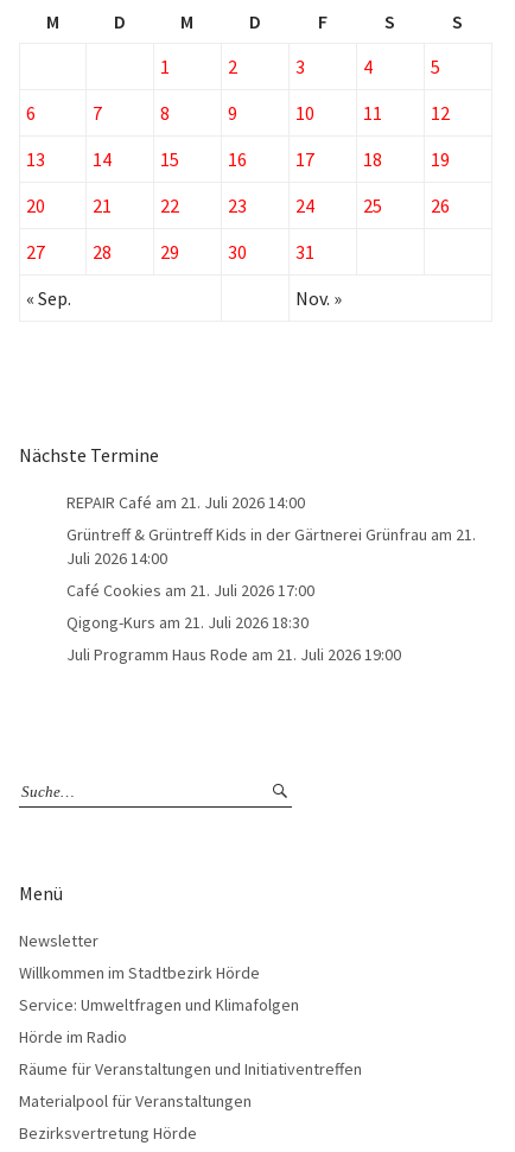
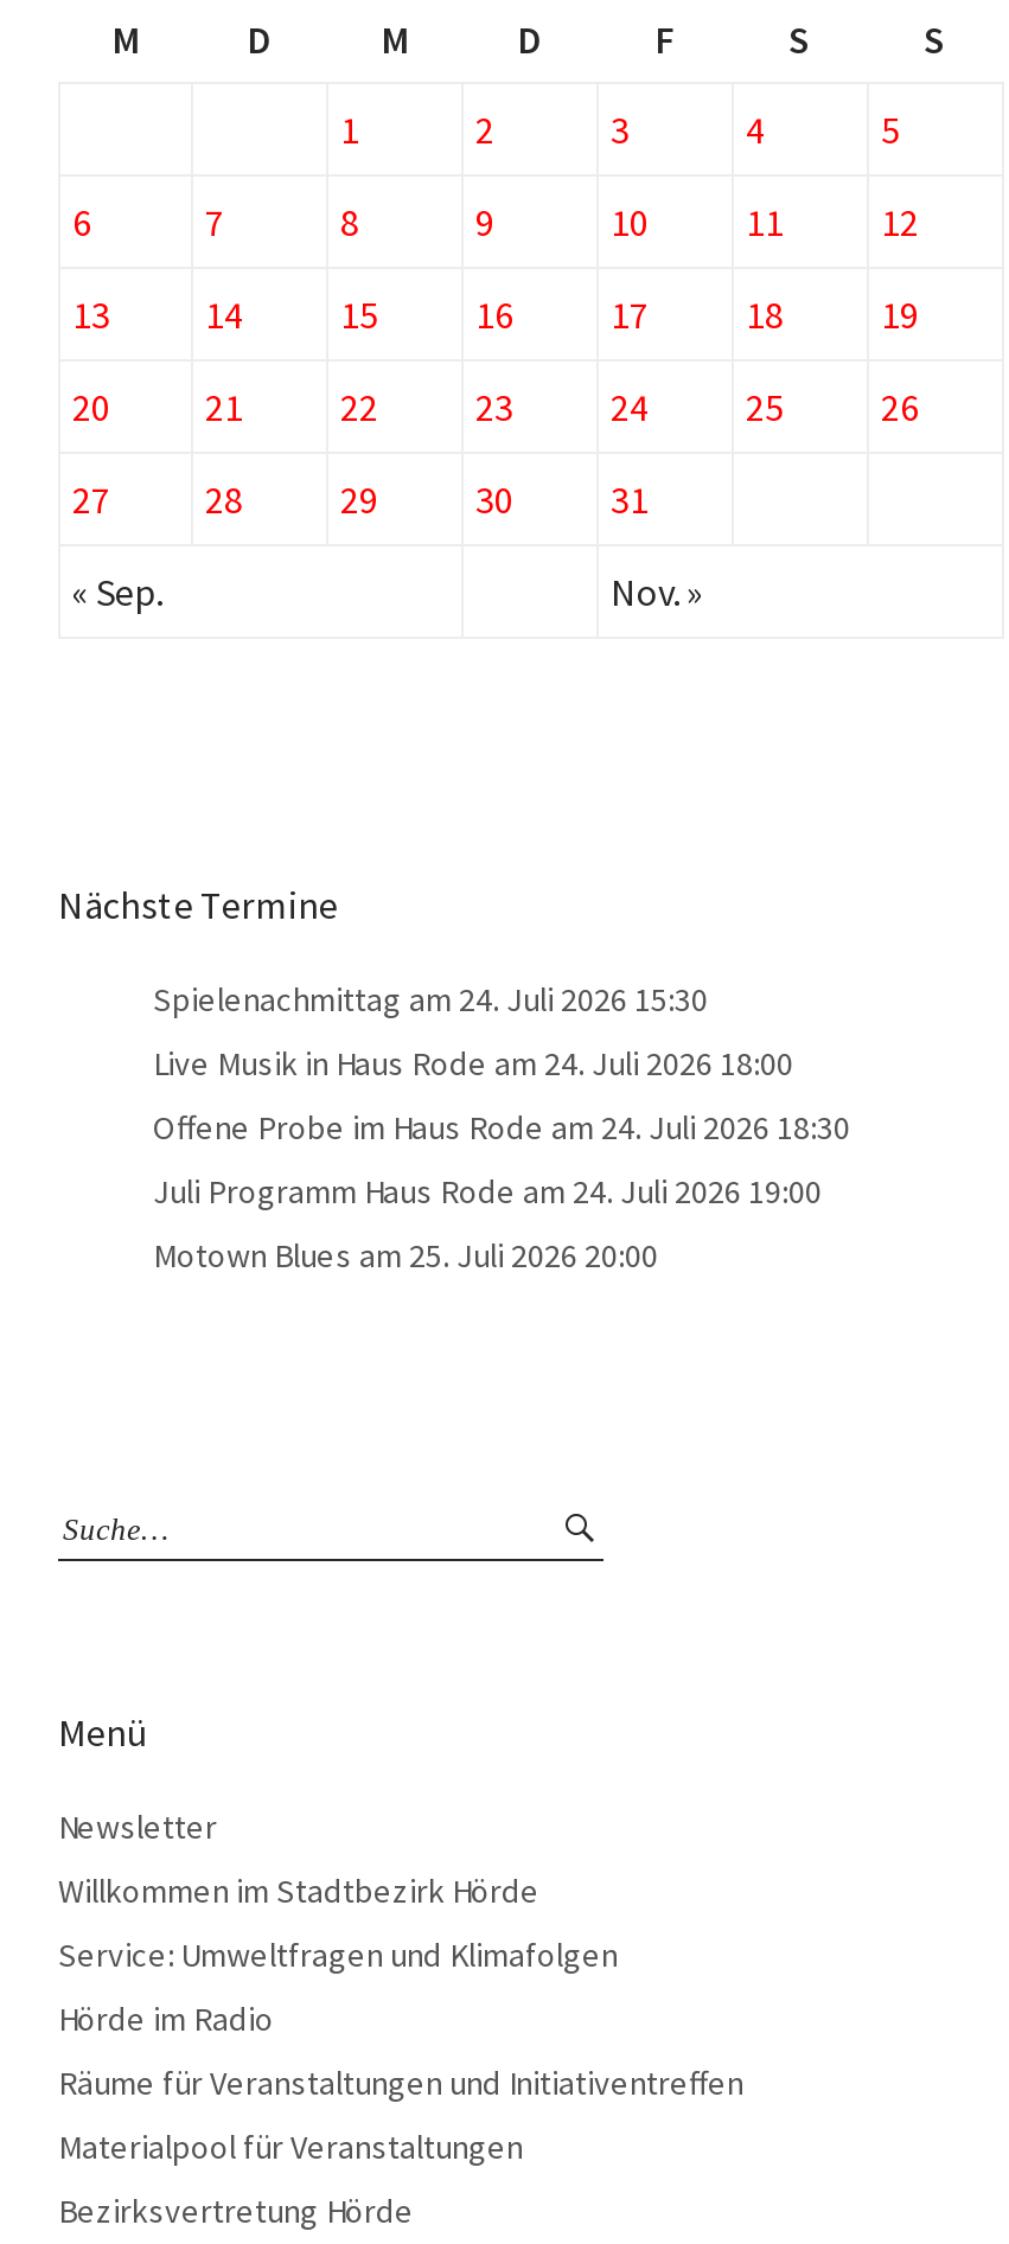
- REPAIR Café am 21. Juli 2026 14:00
+ Spielenachmittag am 24. Juli 2026 15:30

- Grüntreff & Grüntreff Kids in der Gärtnerei Grünfrau am 21.
- Juli 2026 14:00
+ Live Musik in Haus Rode am 24. Juli 2026 18:00

- Café Cookies am 21. Juli 2026 17:00
+ Offene Probe im Haus Rode am 24. Juli 2026 18:30

- Qigong-Kurs am 21. Juli 2026 18:30
+ Juli Programm Haus Rode am 24. Juli 2026 19:00

- Juli Programm Haus Rode am 21. Juli 2026 19:00
+ Motown Blues am 25. Juli 2026 20:00
